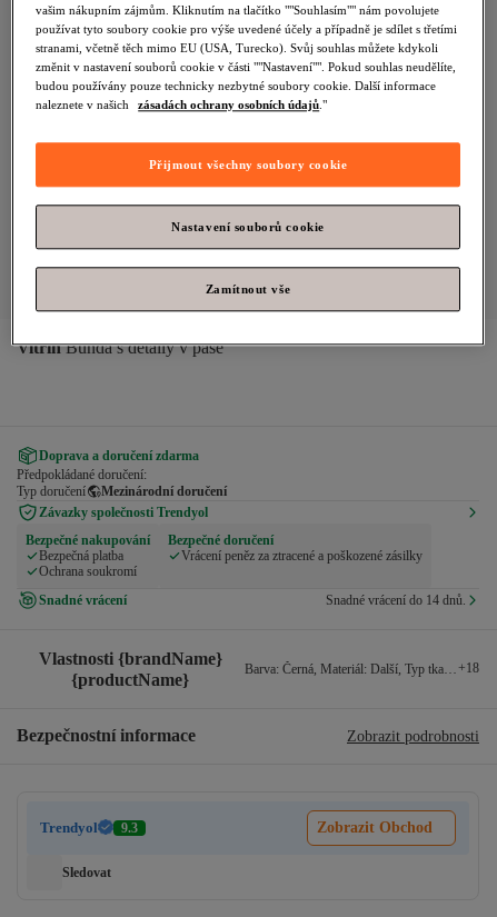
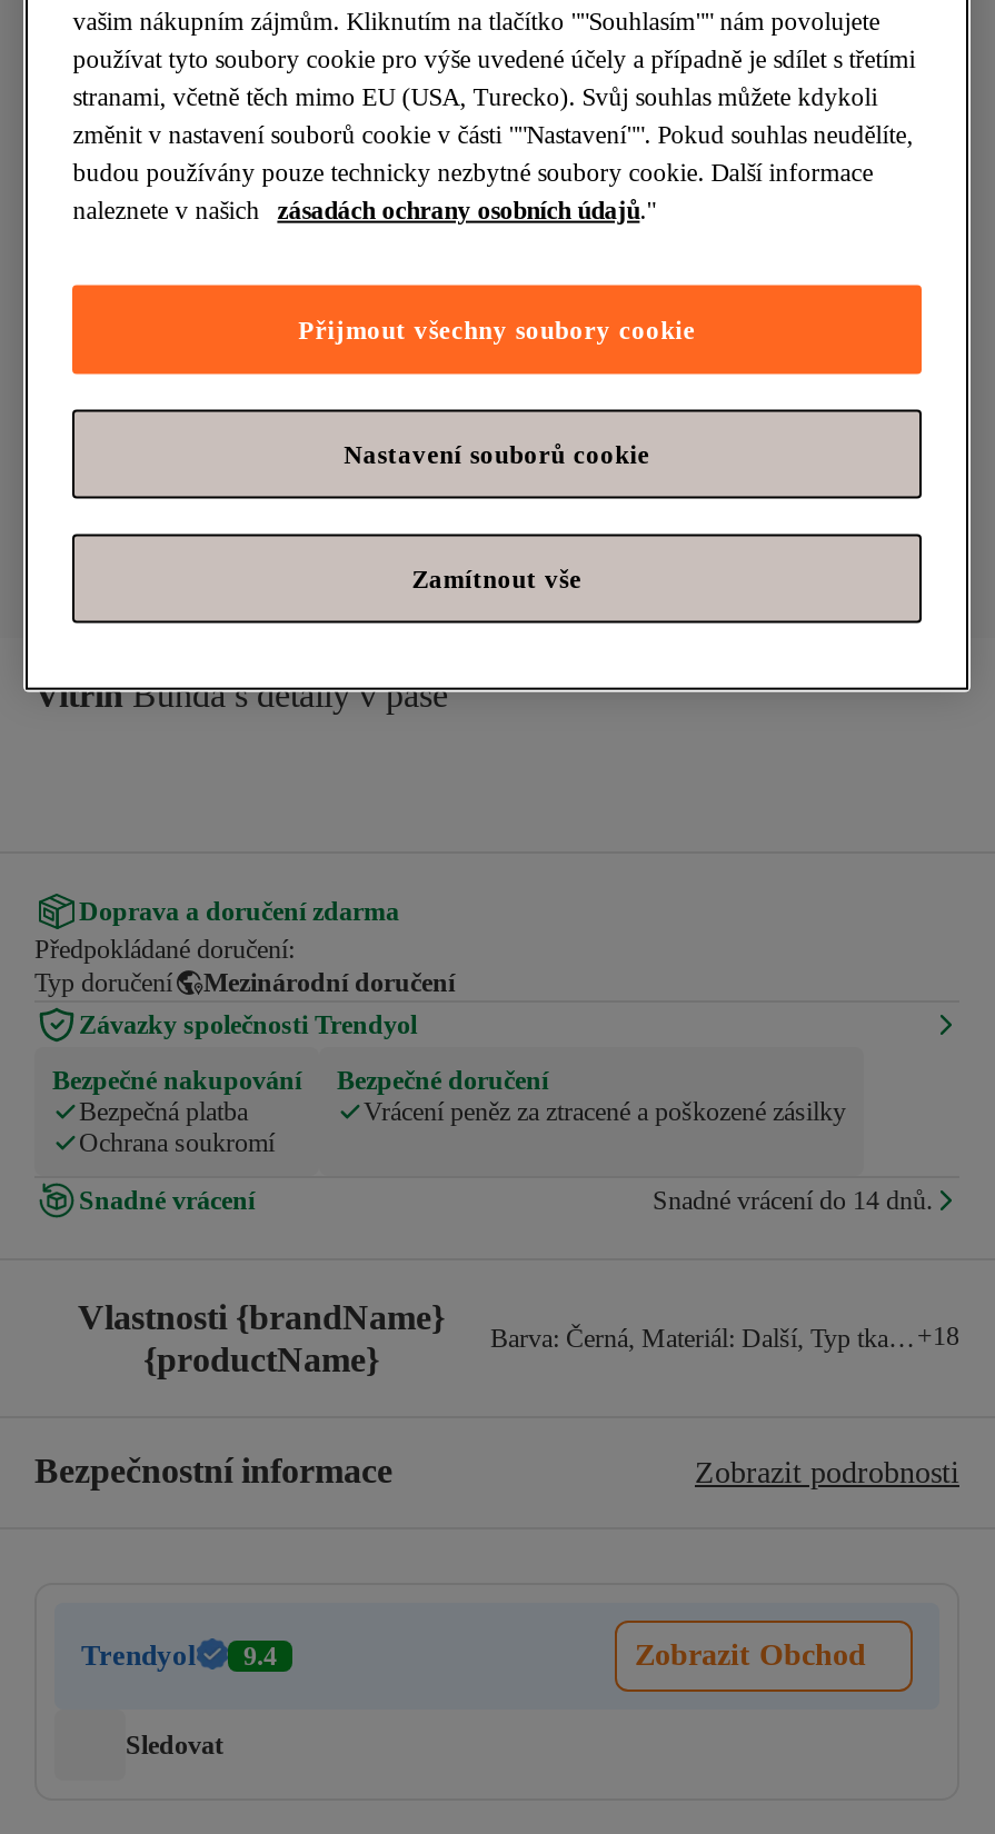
- Trendyol 9.3
+ Trendyol 9.4
